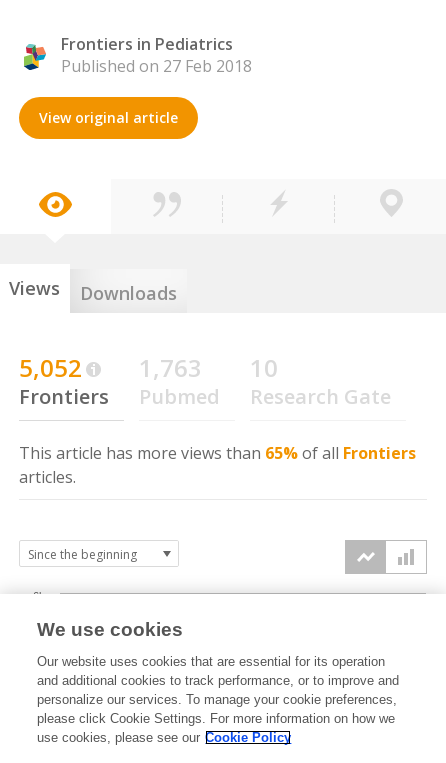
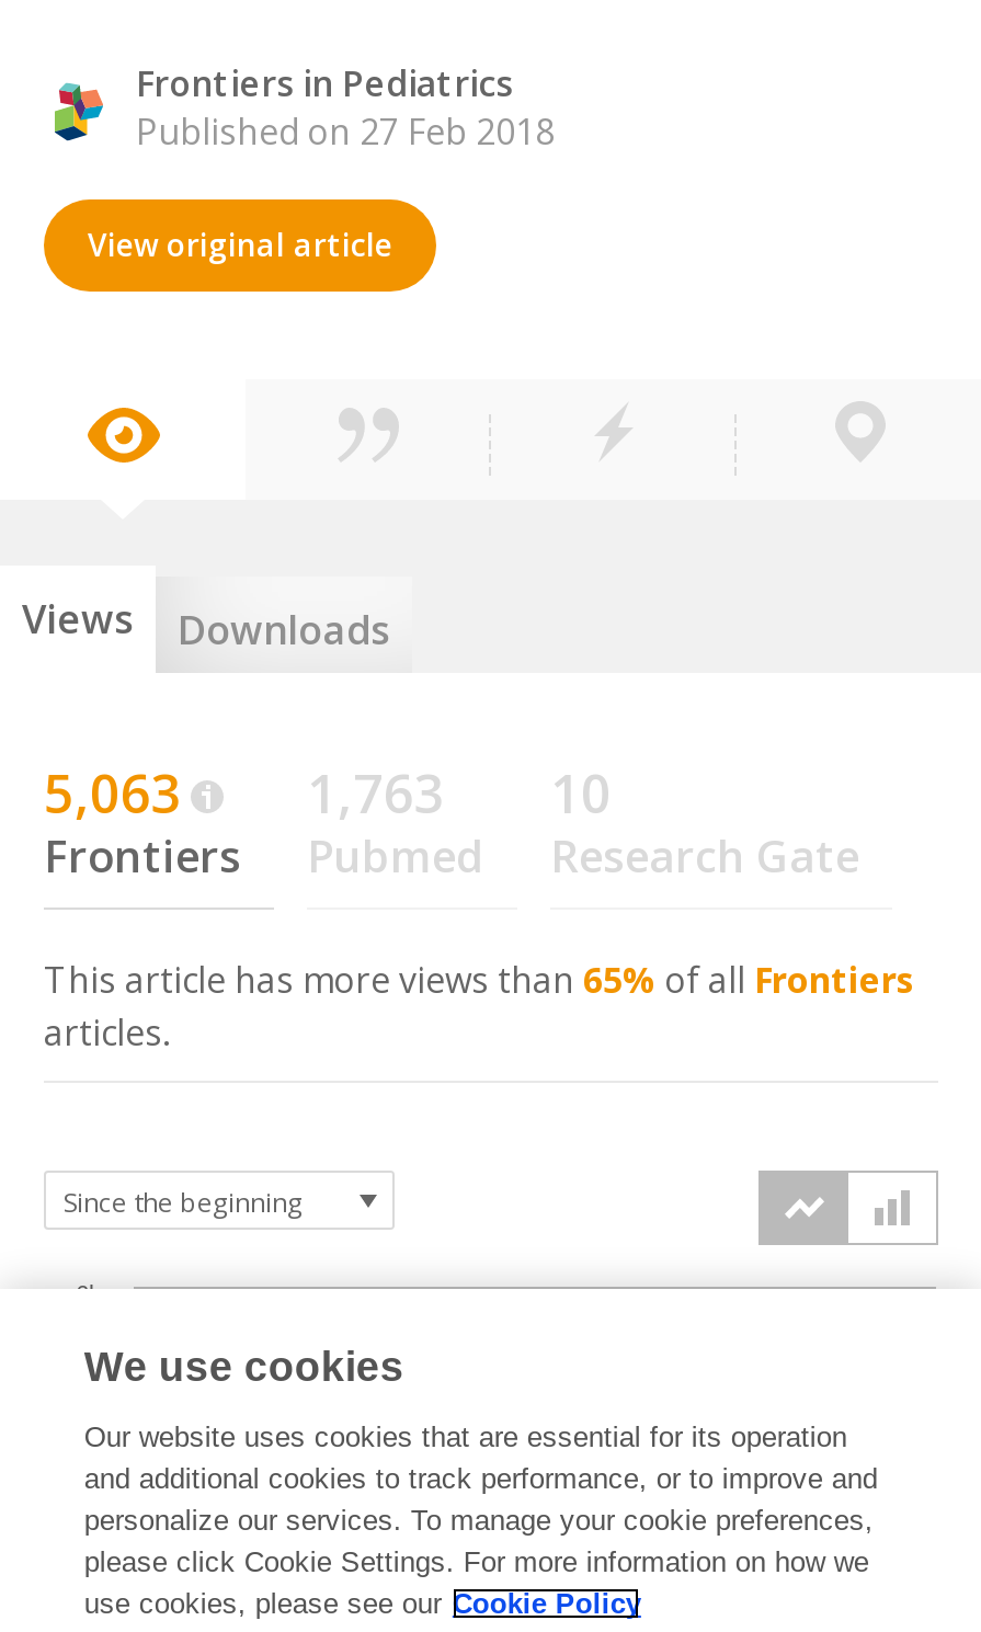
- 5,052
+ 5,063
